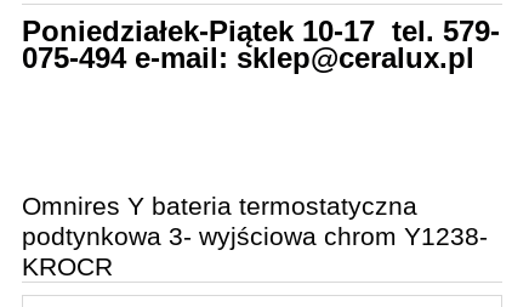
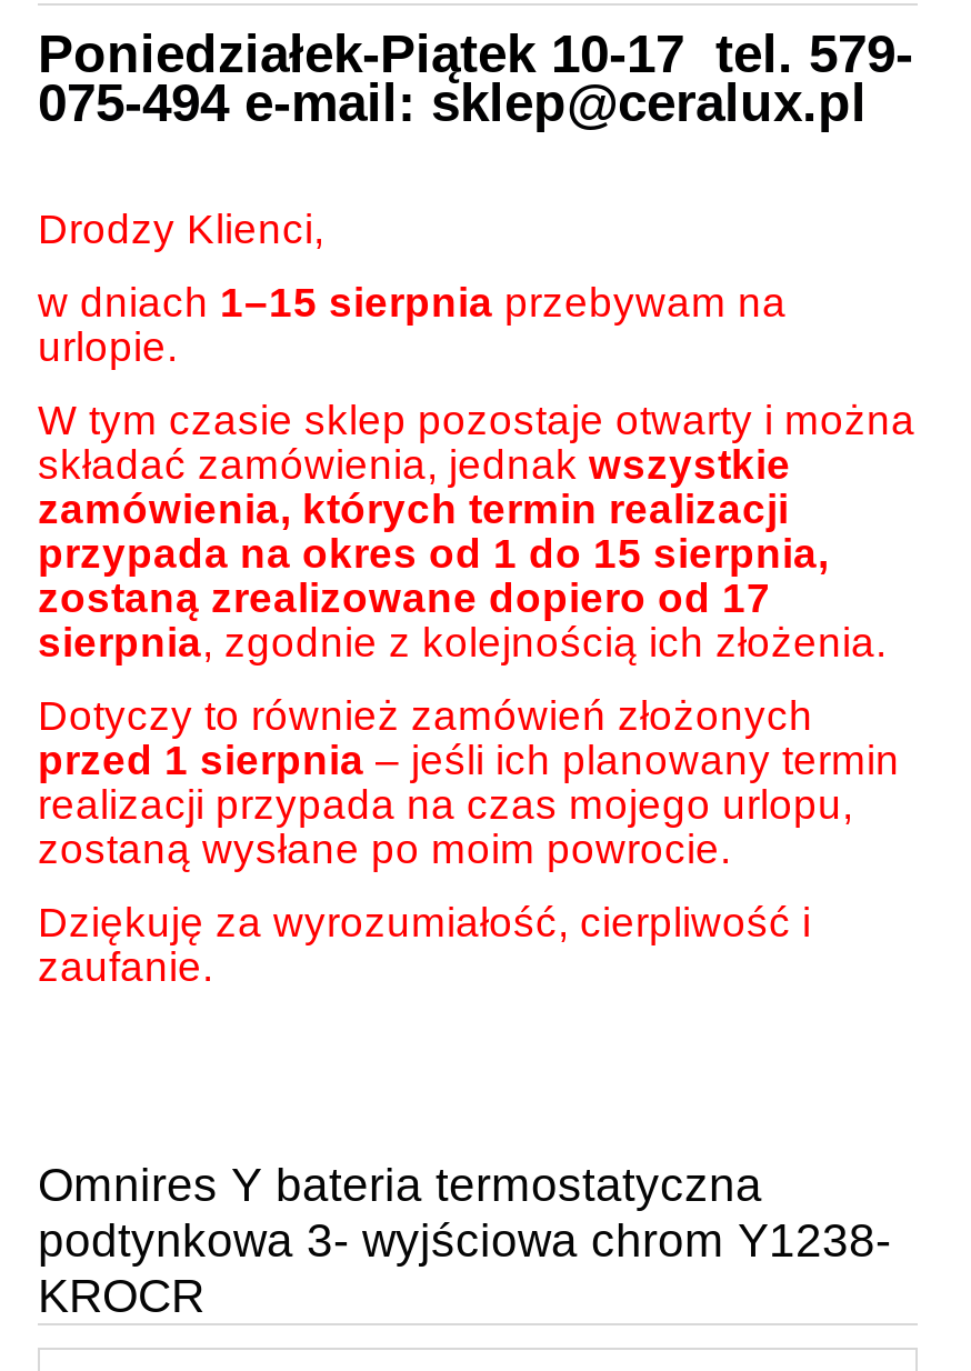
+ Drodzy Klienci,
+ w dniach 1–15 sierpnia przebywam na
+ urlopie.
+ W tym czasie sklep pozostaje otwarty i można
+ składać zamówienia, jednak wszystkie
+ zamówienia, których termin realizacji
+ przypada na okres od 1 do 15 sierpnia,
+ zostaną zrealizowane dopiero od 17
+ sierpnia, zgodnie z kolejnością ich złożenia.
+ Dotyczy to również zamówień złożonych
+ przed 1 sierpnia – jeśli ich planowany termin
+ realizacji przypada na czas mojego urlopu,
+ zostaną wysłane po moim powrocie.
+ Dziękuję za wyrozumiałość, cierpliwość i
+ zaufanie.
